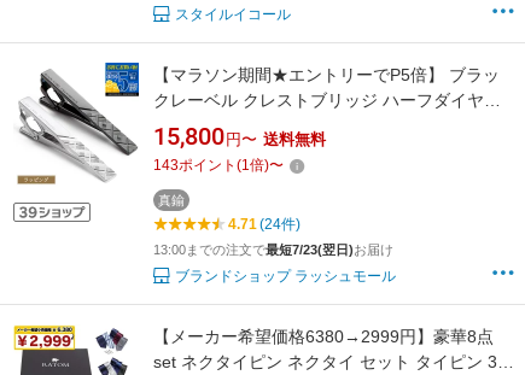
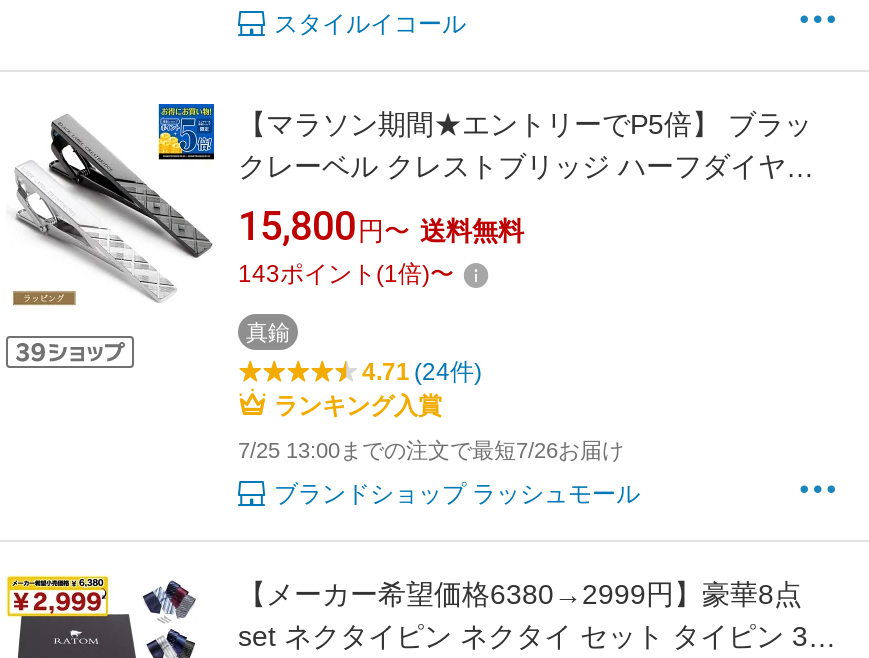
- 13:00までの注文で最短7/23(翌日)お届け
+ ランキング入賞
+ 7/25 13:00までの注文で最短7/26お届け
